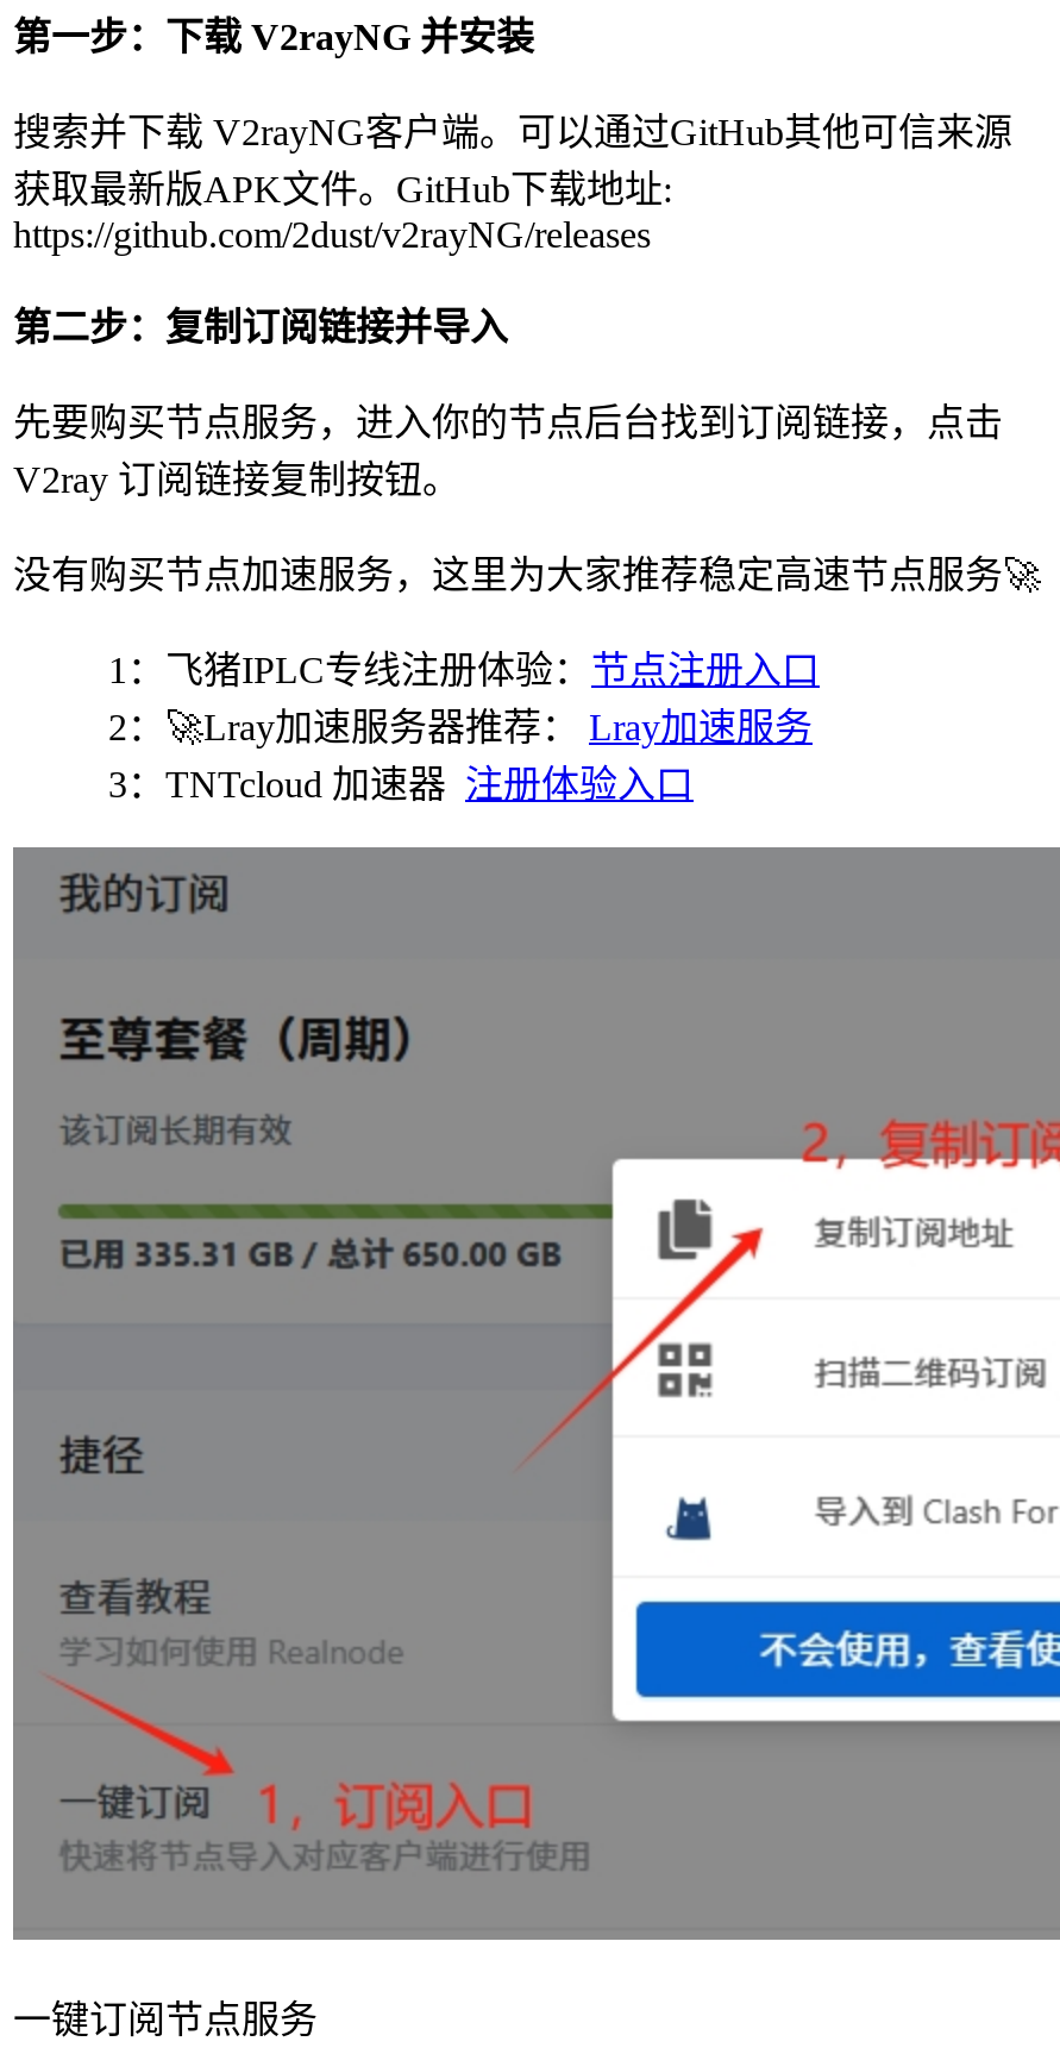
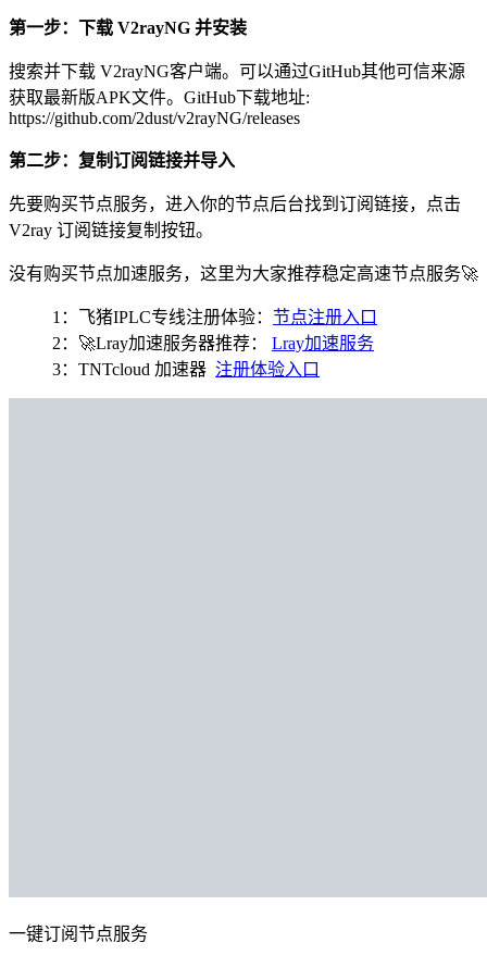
- [image]
